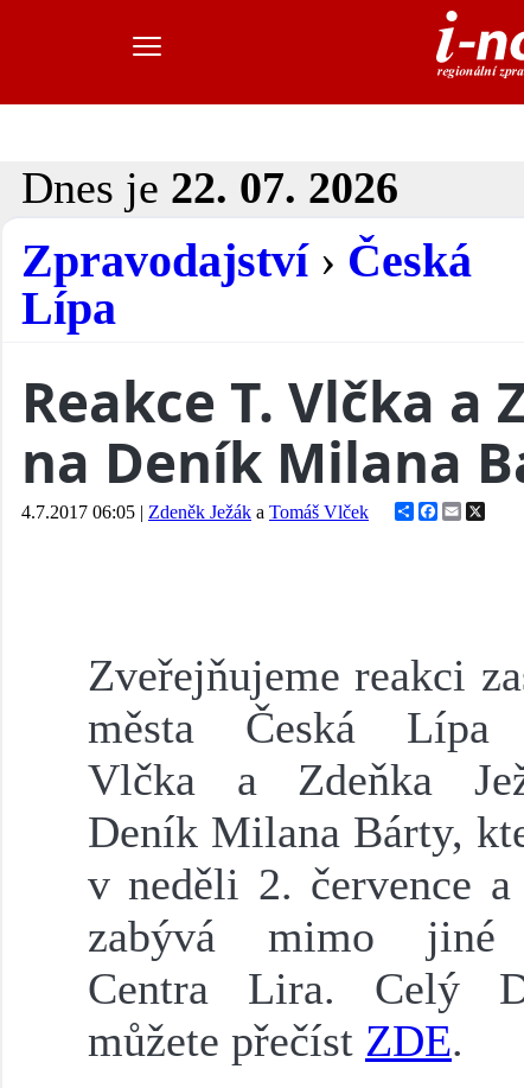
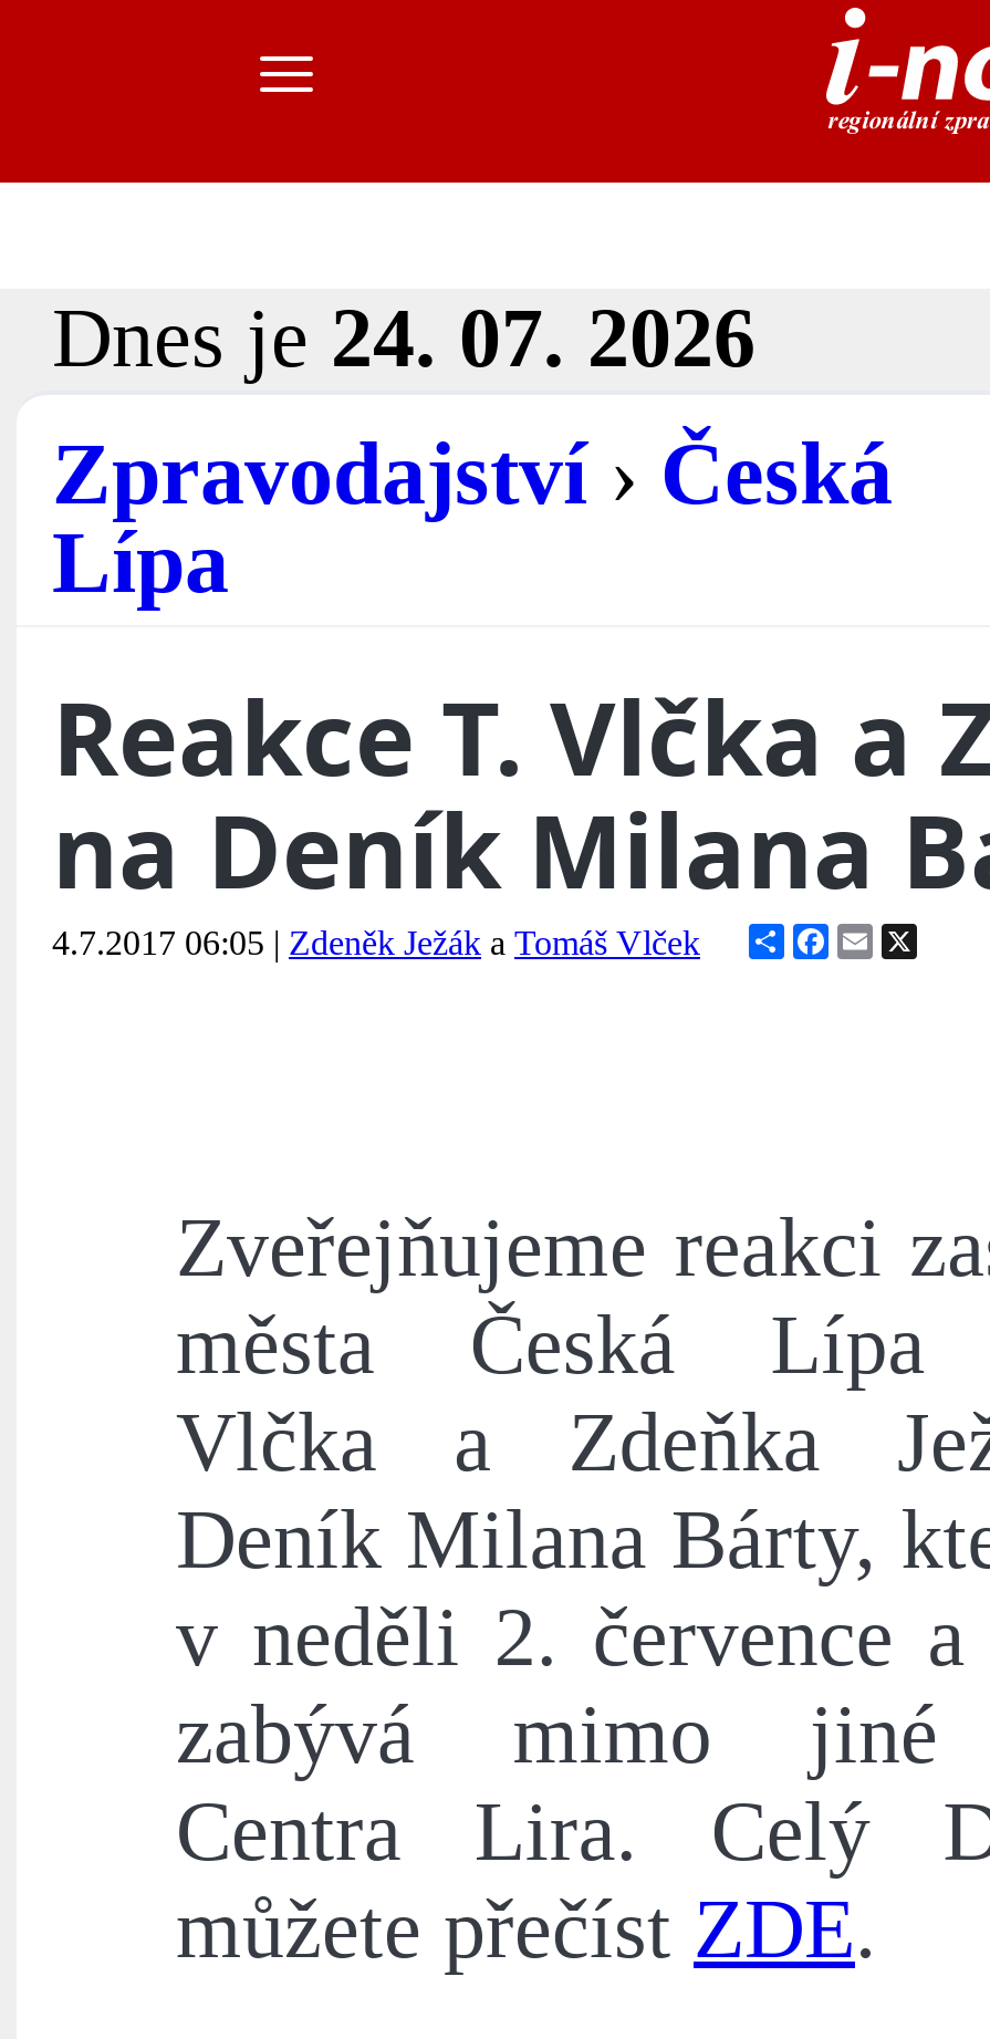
- Dnes je 22. 07. 2026
+ Dnes je 24. 07. 2026
